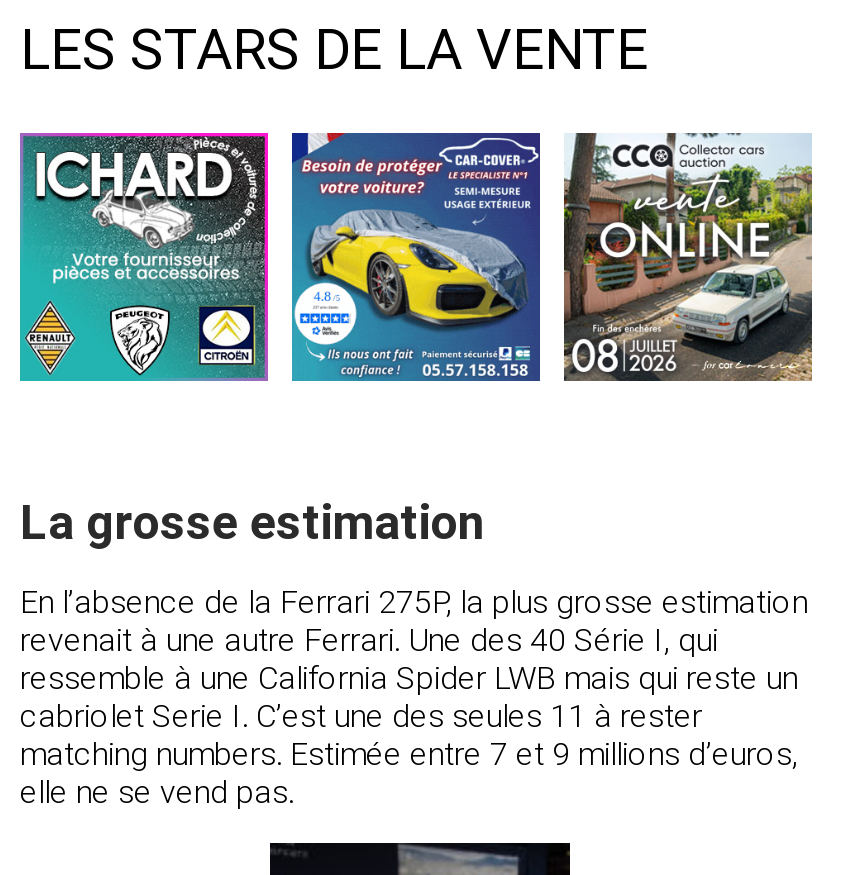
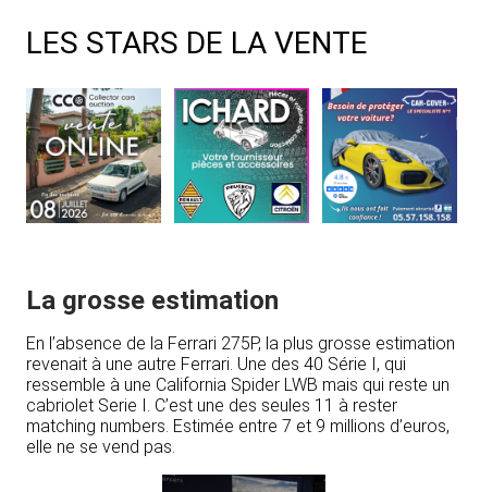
- [image]
+ [image]

- [image]
+ [image]

- [image]
+ [image]
